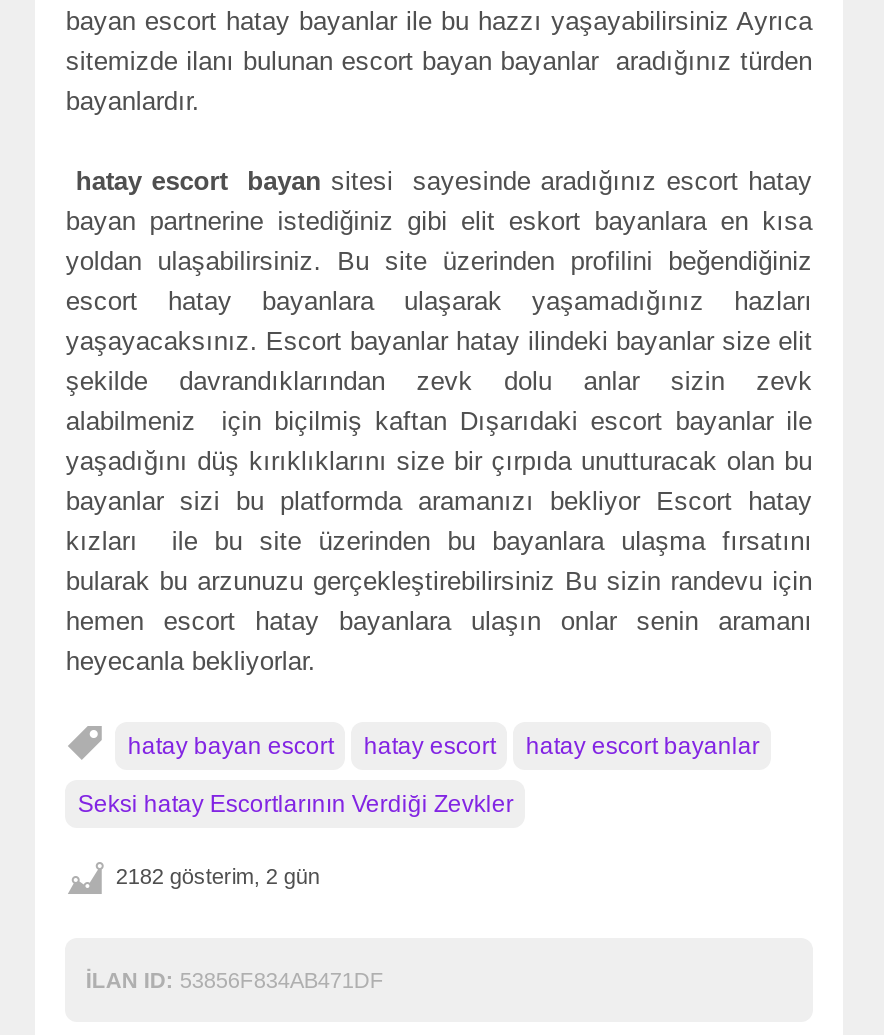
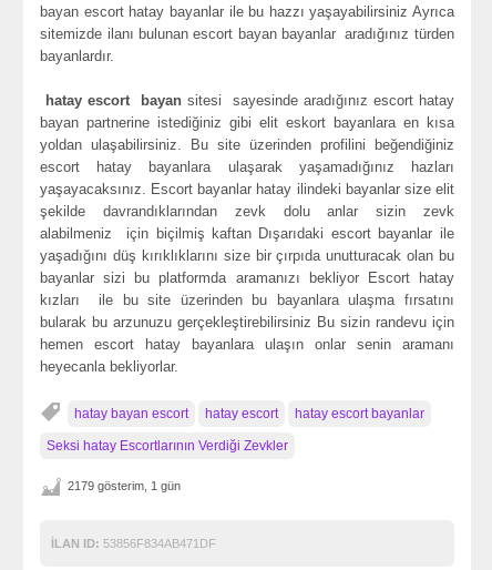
- 2182 gösterim, 2 gün
+ 2179 gösterim, 1 gün
